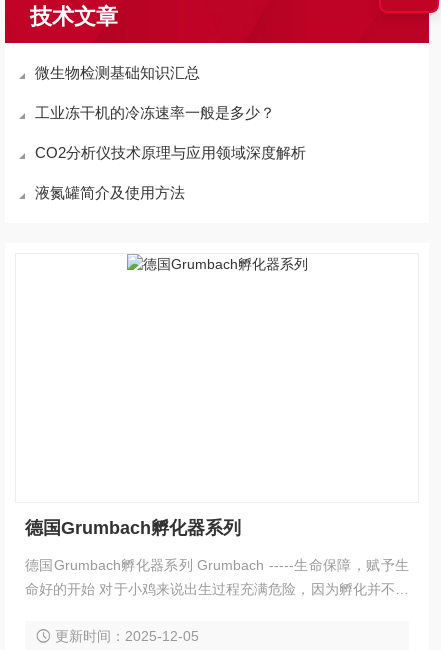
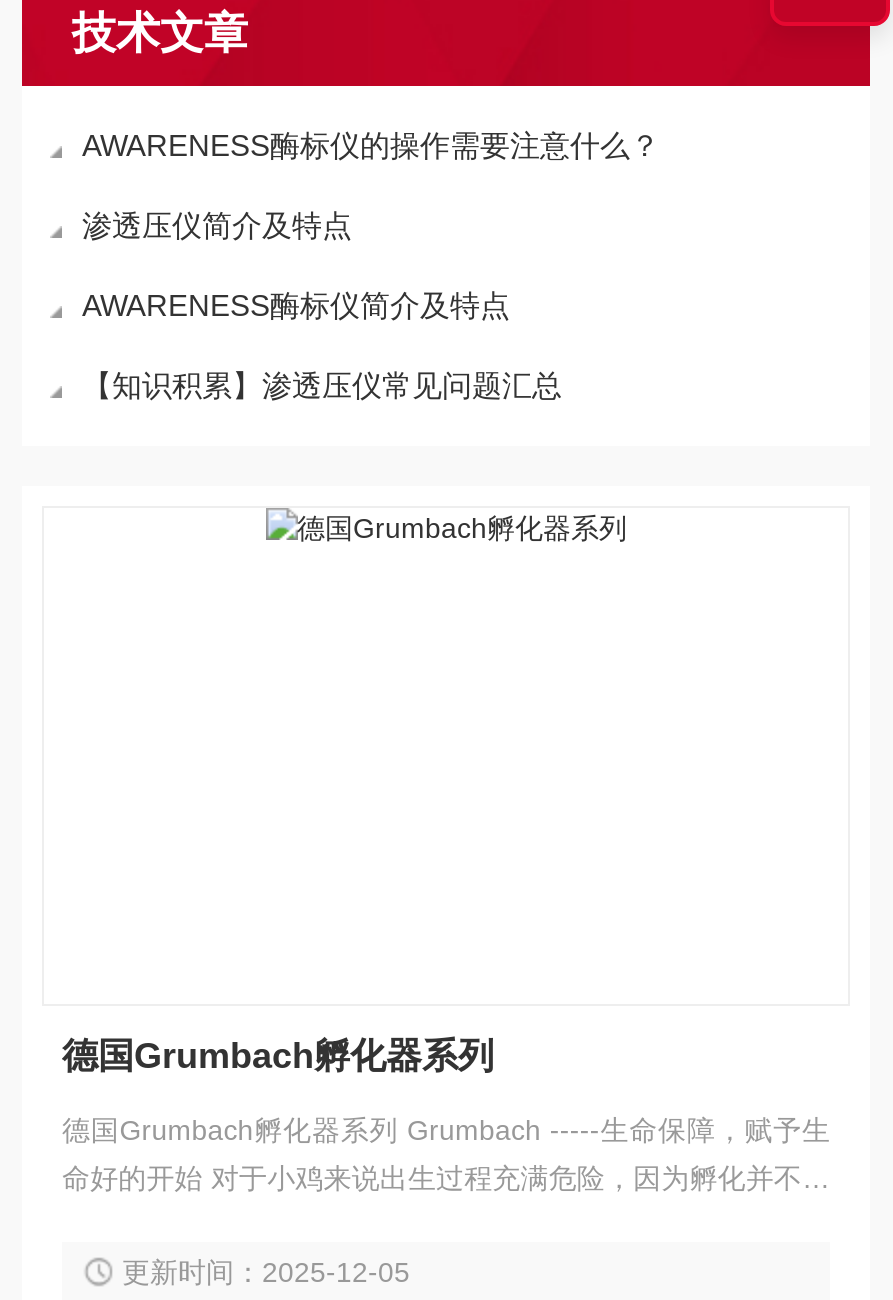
- 微生物检测基础知识汇总
+ AWARENESS酶标仪的操作需要注意什么？

- 工业冻干机的冷冻速率一般是多少？
+ 渗透压仪简介及特点

- CO2分析仪技术原理与应用领域深度解析
+ AWARENESS酶标仪简介及特点

- 液氮罐简介及使用方法
+ 【知识积累】渗透压仪常见问题汇总
